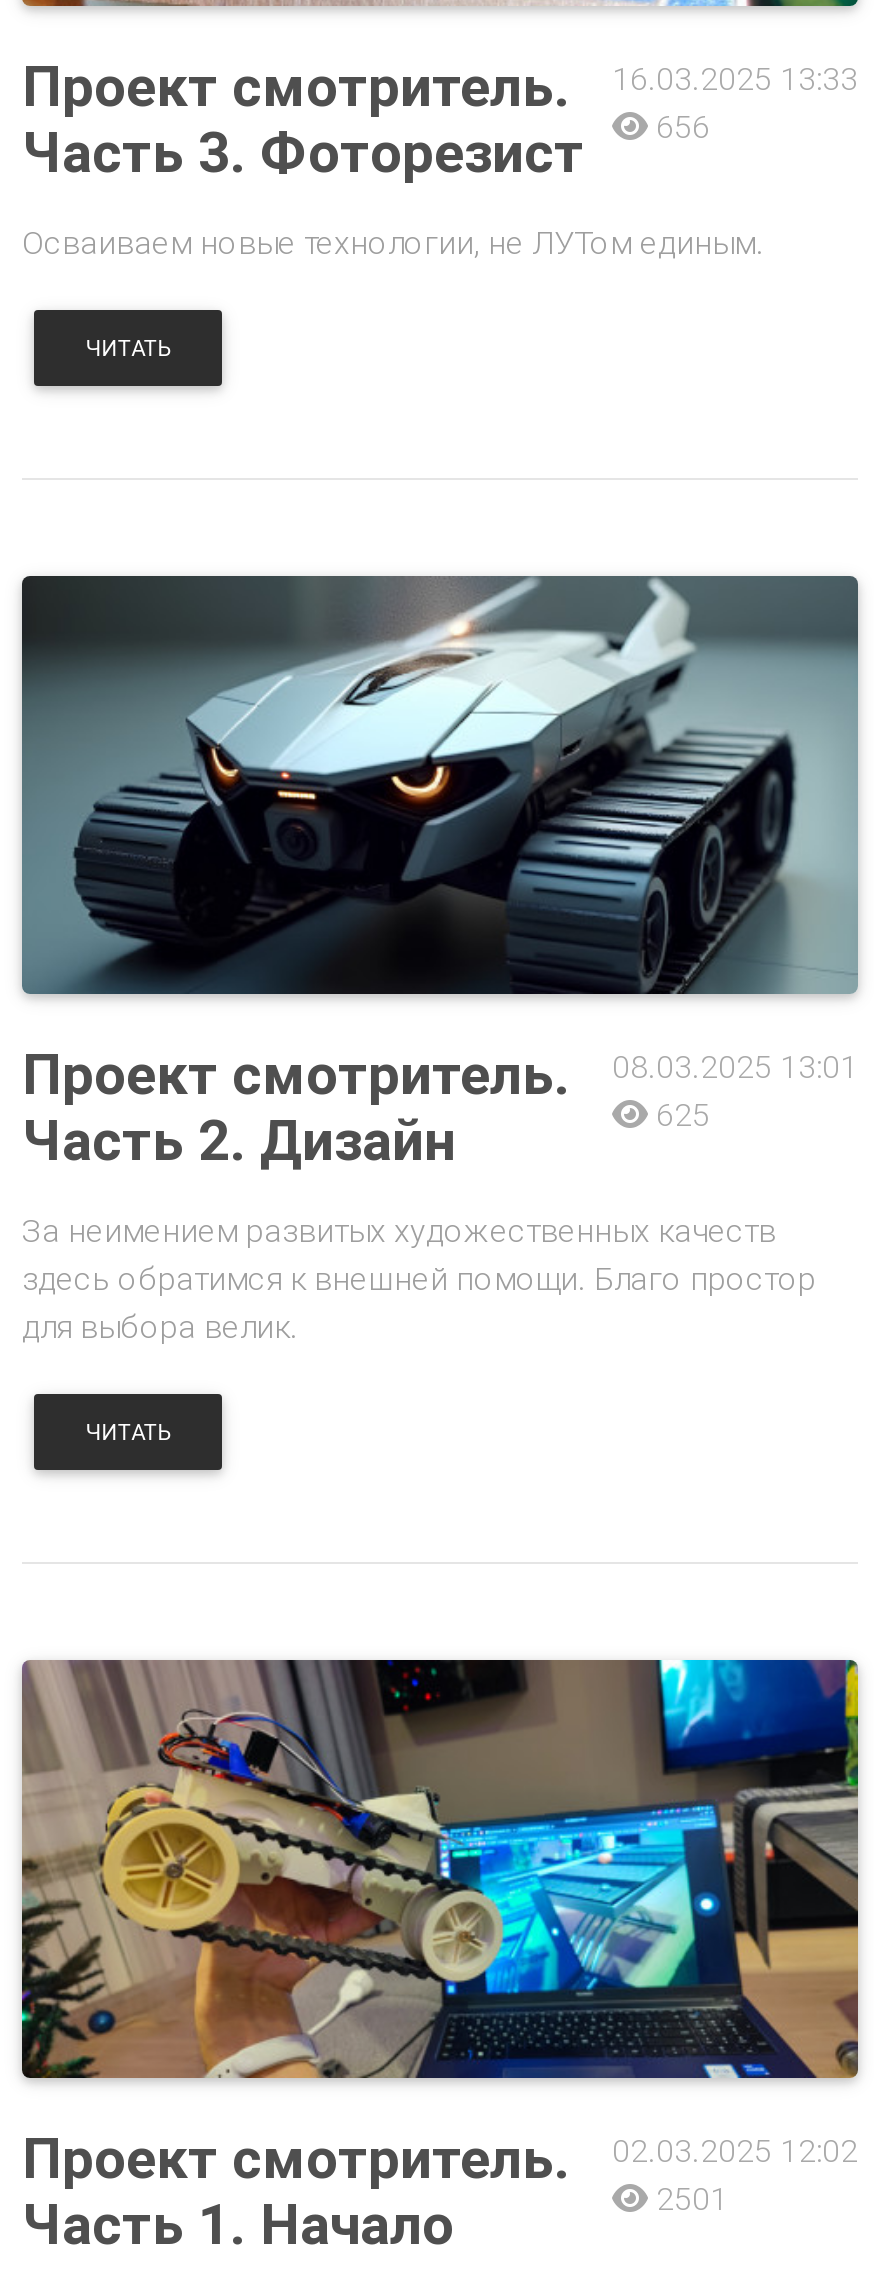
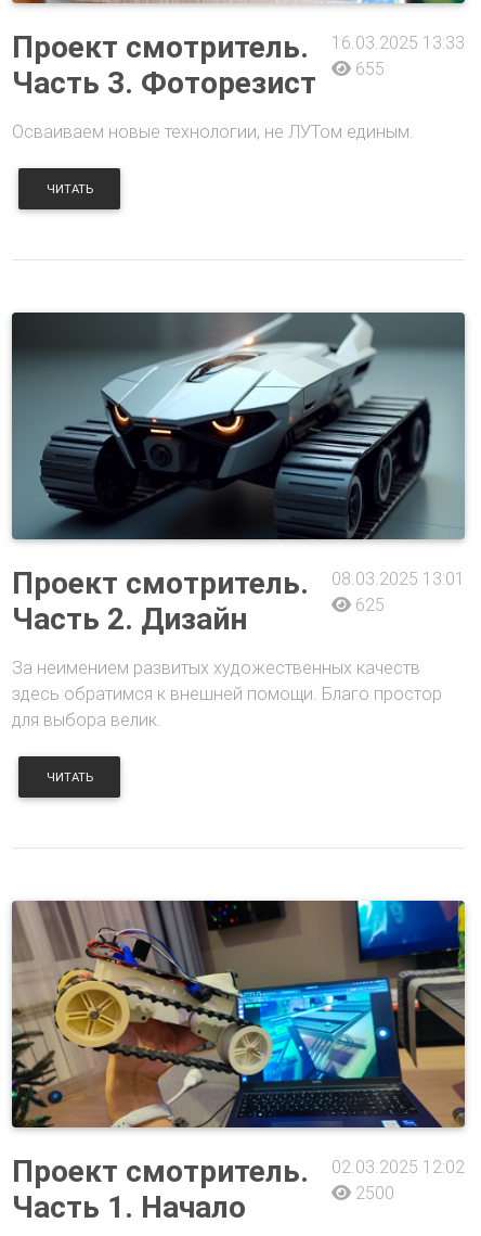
- Часть 3. Фоторезист 656
+ Часть 3. Фоторезист 655

- 2501
+ 2500
